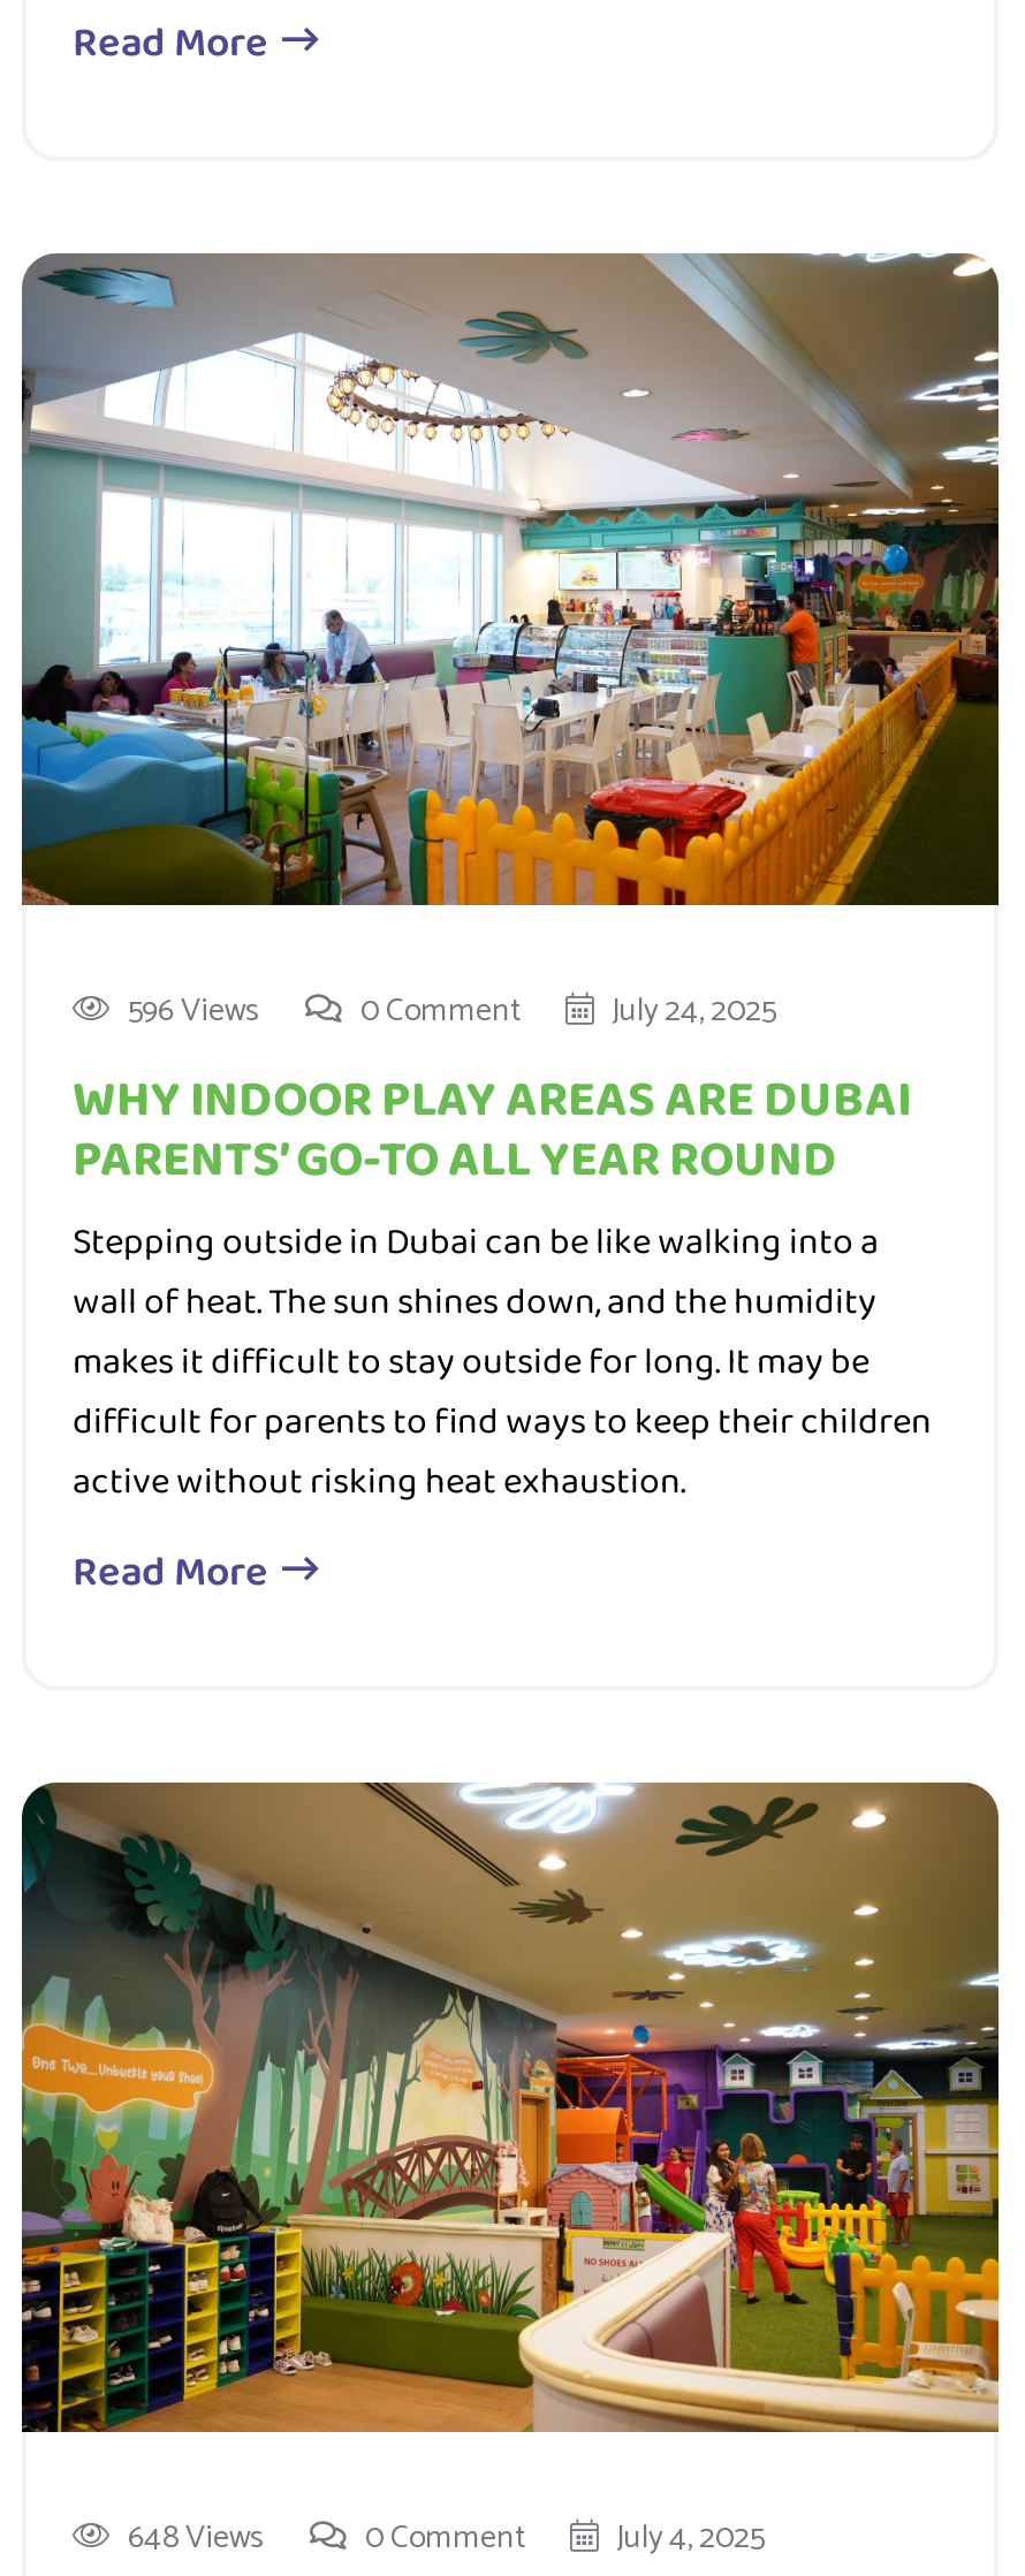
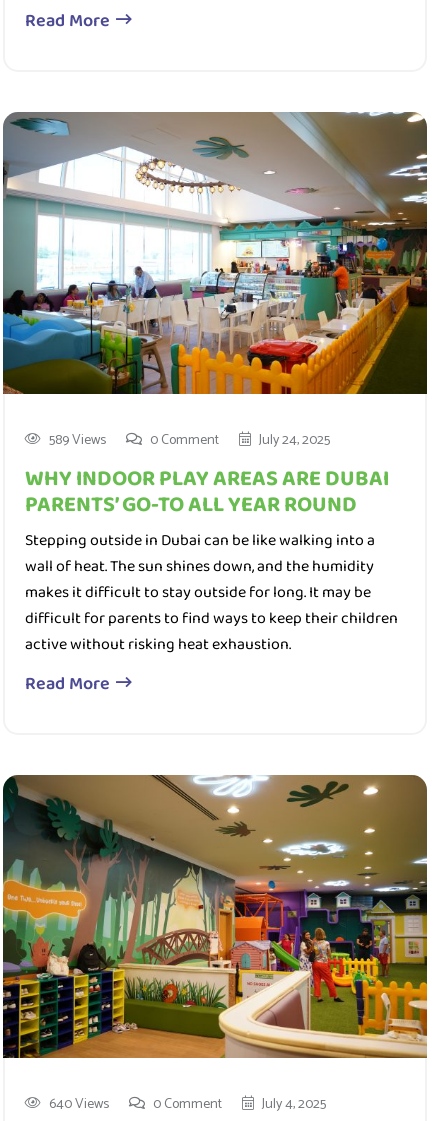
- 596 Views
+ 589 Views

- 648 Views
+ 640 Views
